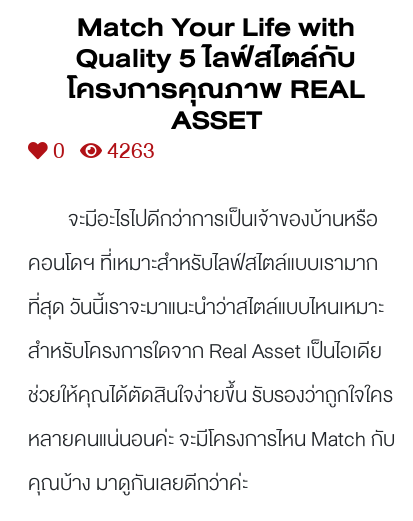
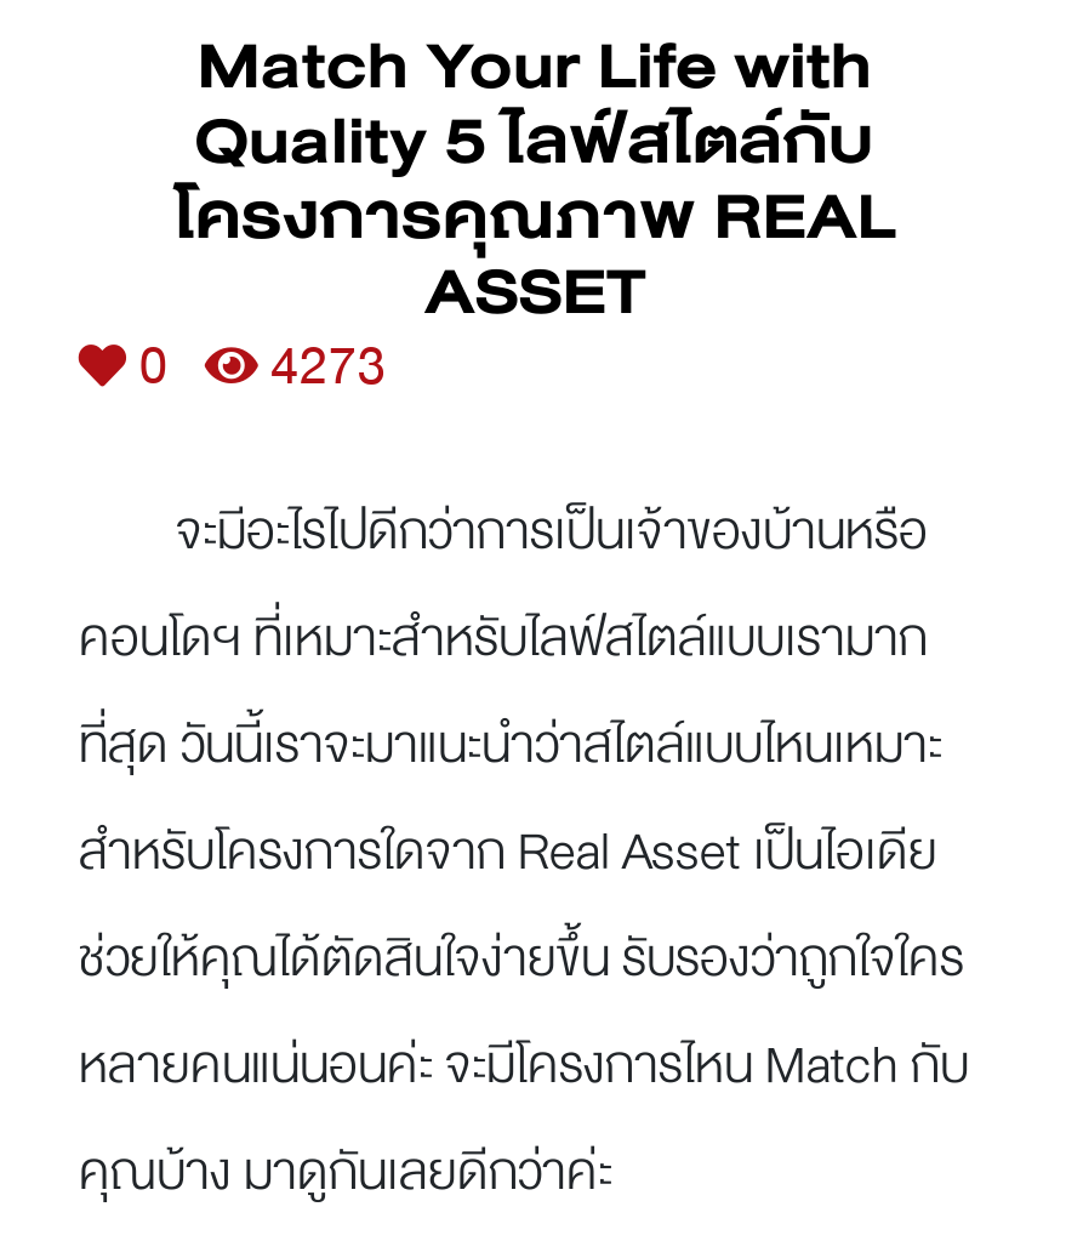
- 0 4263
+ 0 4273
